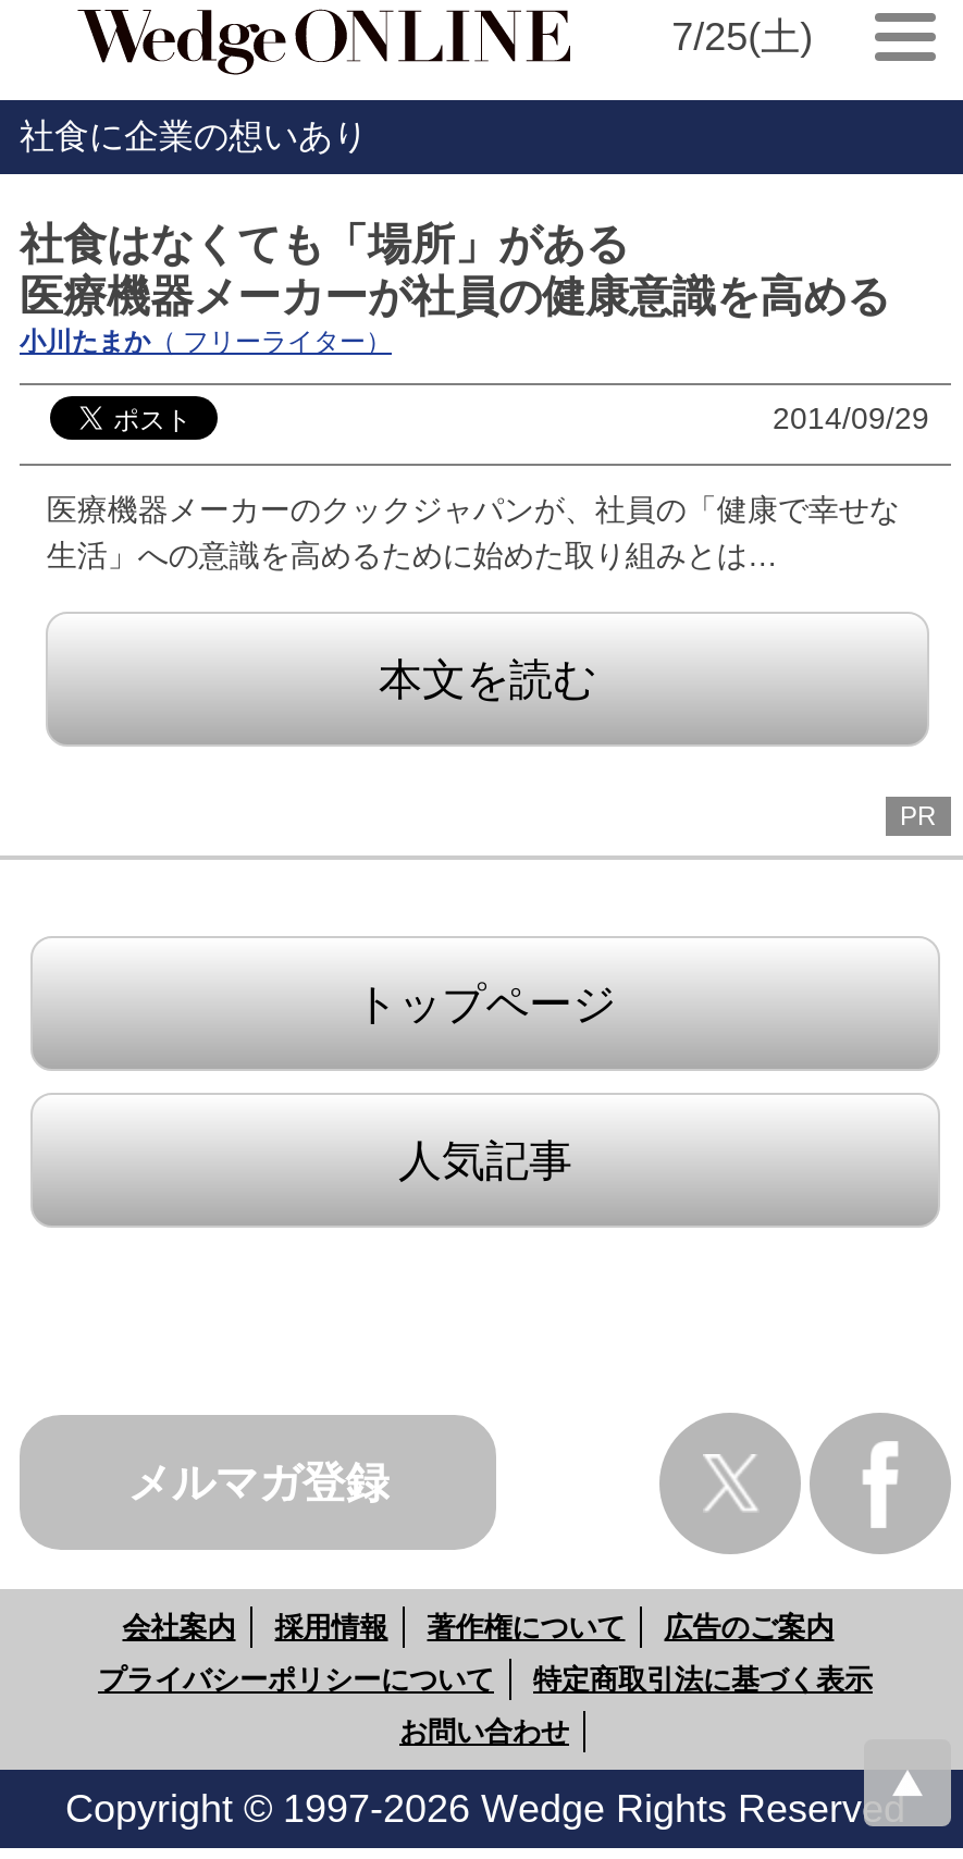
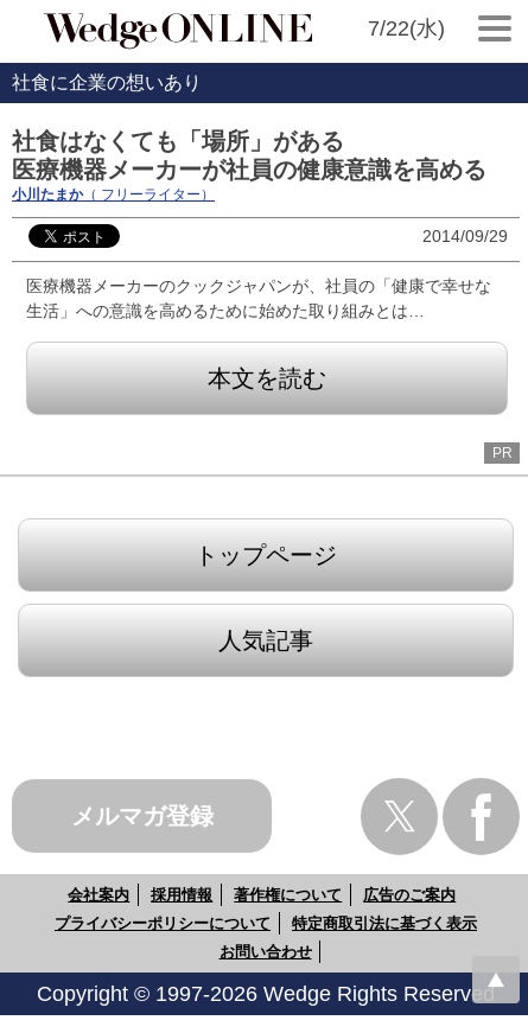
- 7/25(土)
+ 7/22(水)
